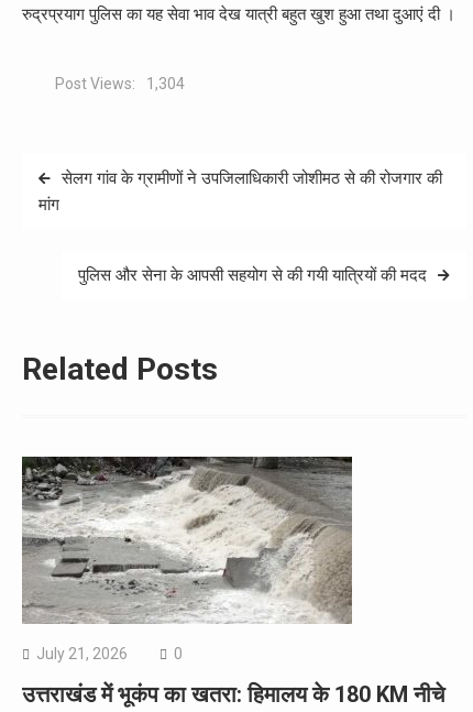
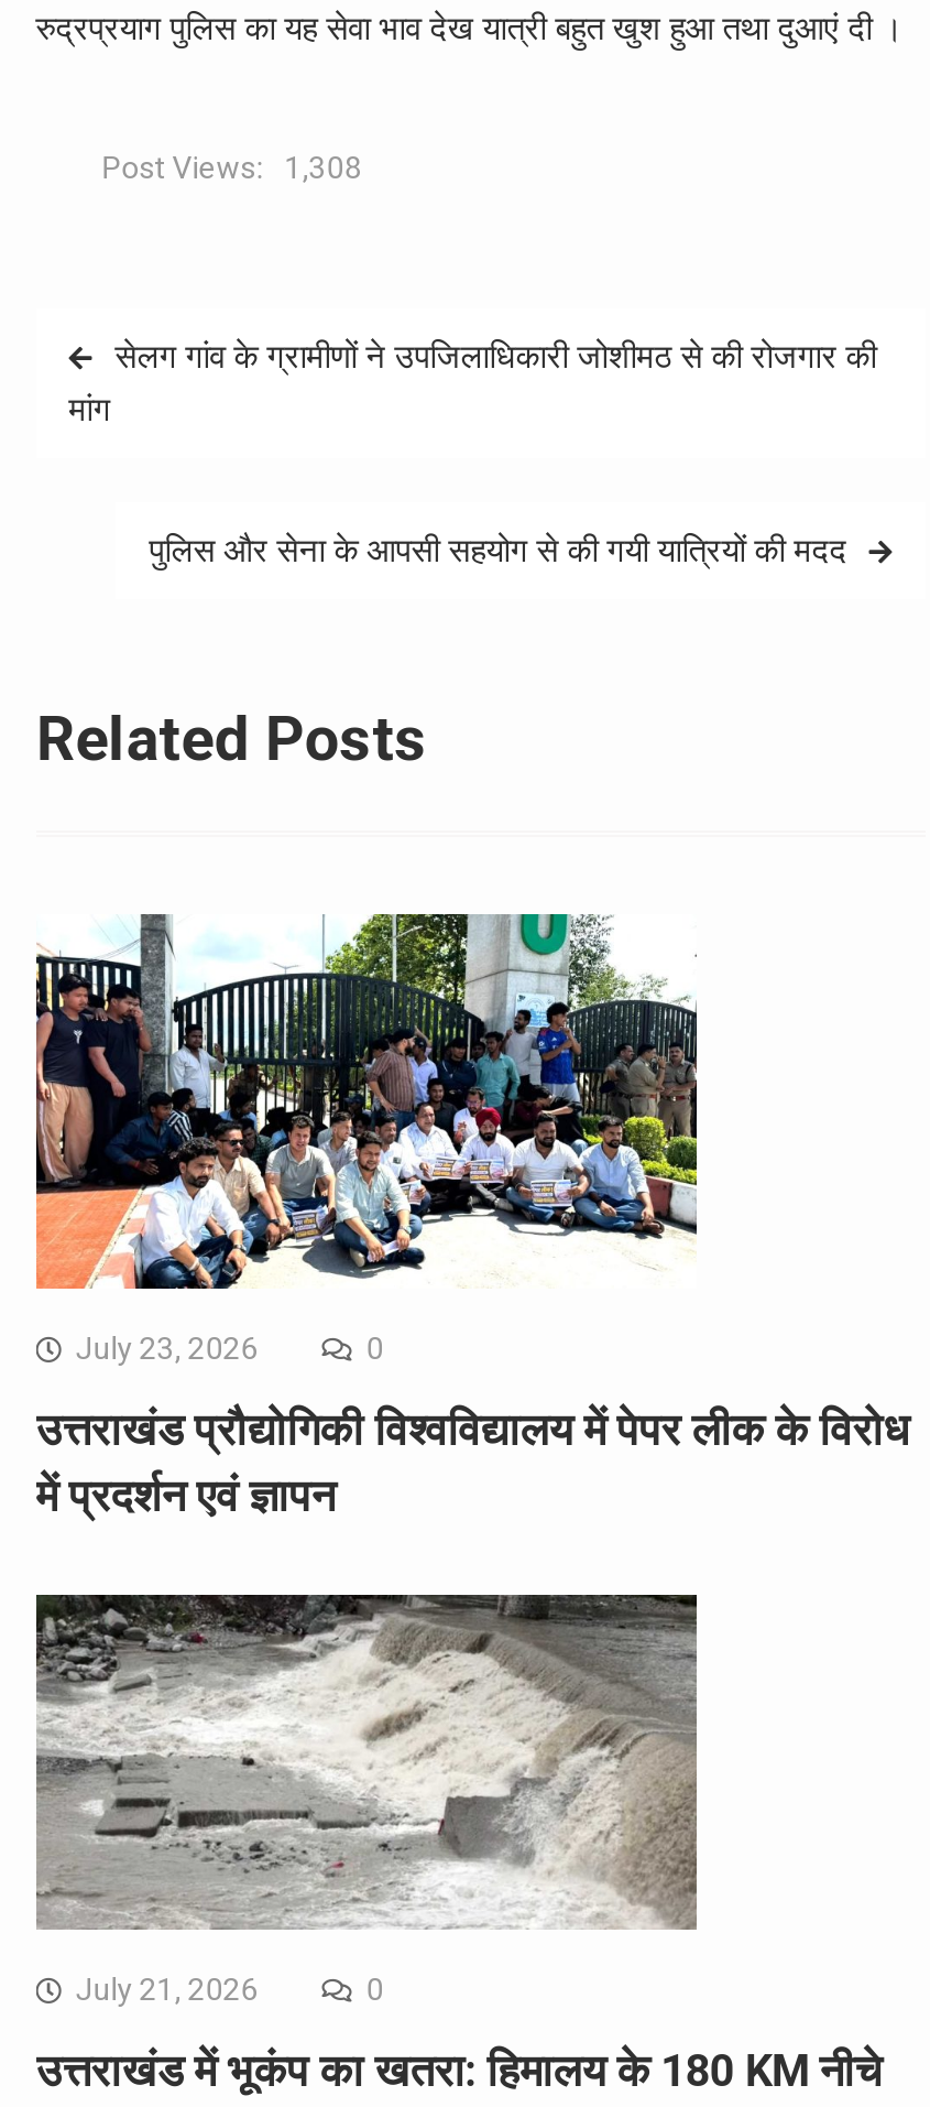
- Post Views: 1,304
+ Post Views: 1,308

+ [image]
+ July 23, 2026
+ 0
+ उत्तराखंड प्रौद्योगिकी विश्वविद्यालय में पेपर लीक के विरोध
+ में प्रदर्शन एवं ज्ञापन
